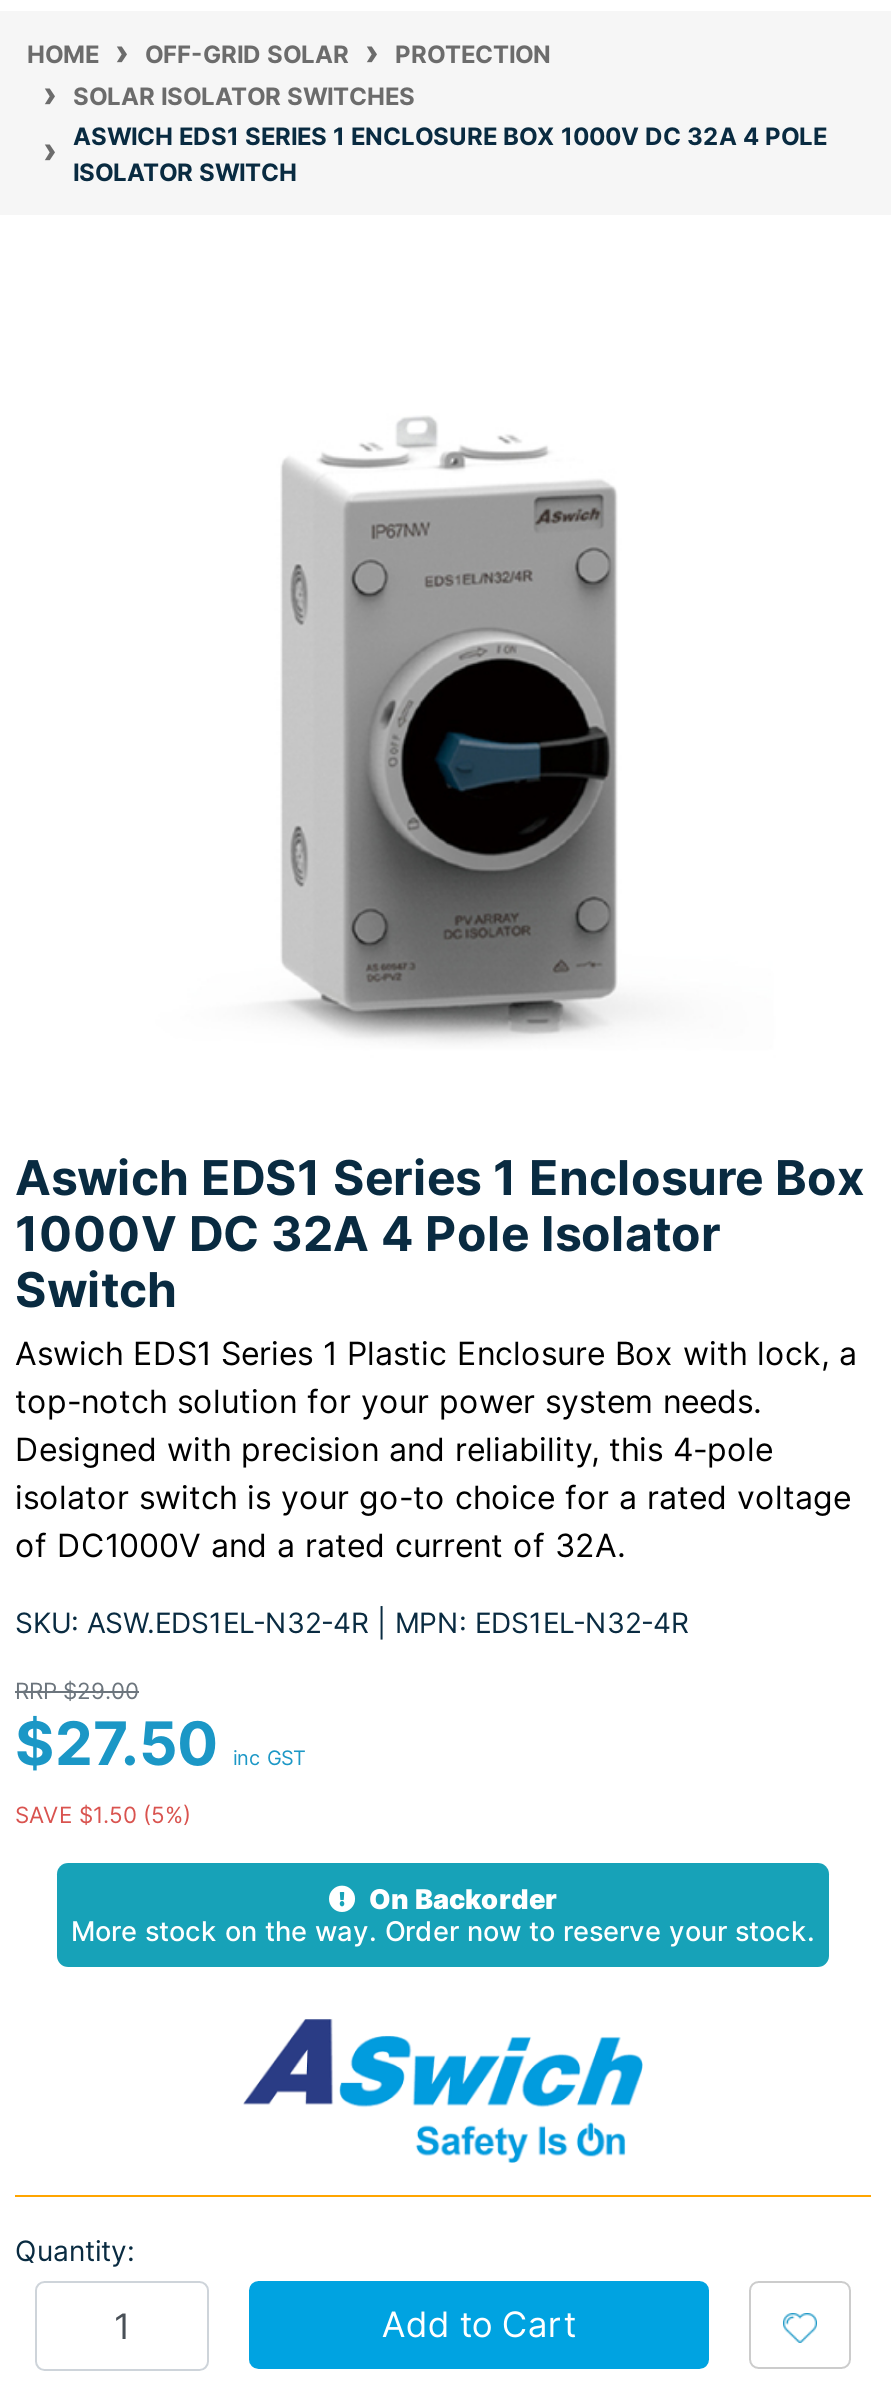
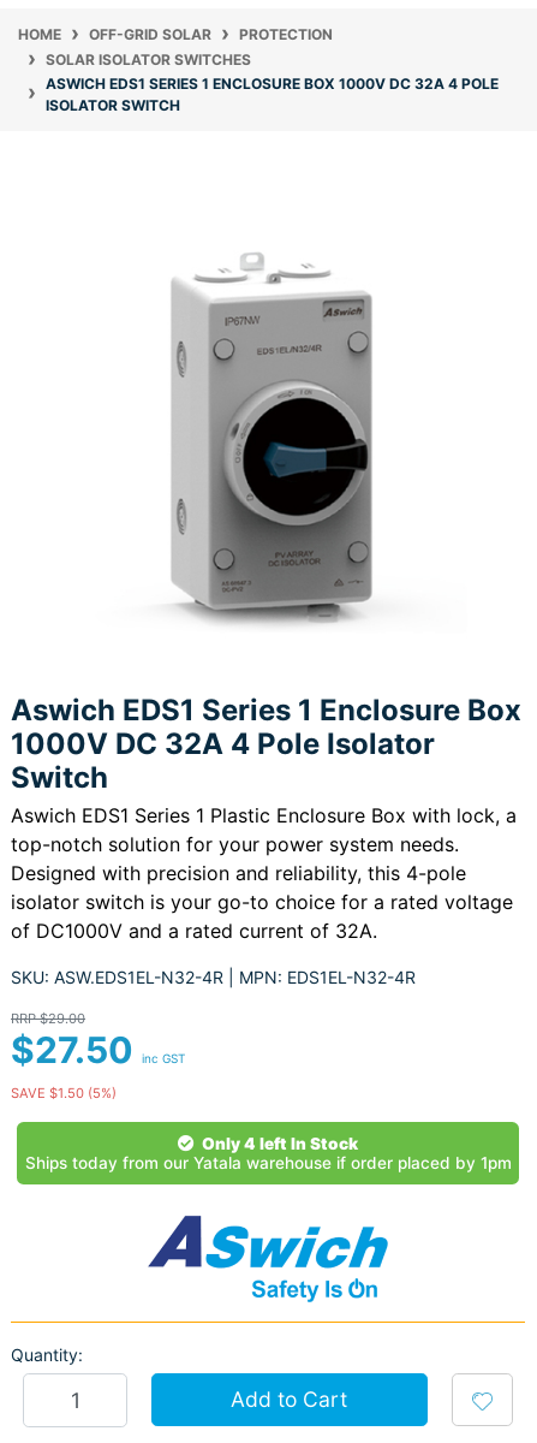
- On Backorder
- More stock on the way. Order now to reserve your stock.
+ Only 4 left In Stock
+ Ships today from our Yatala warehouse if order placed by 1pm
